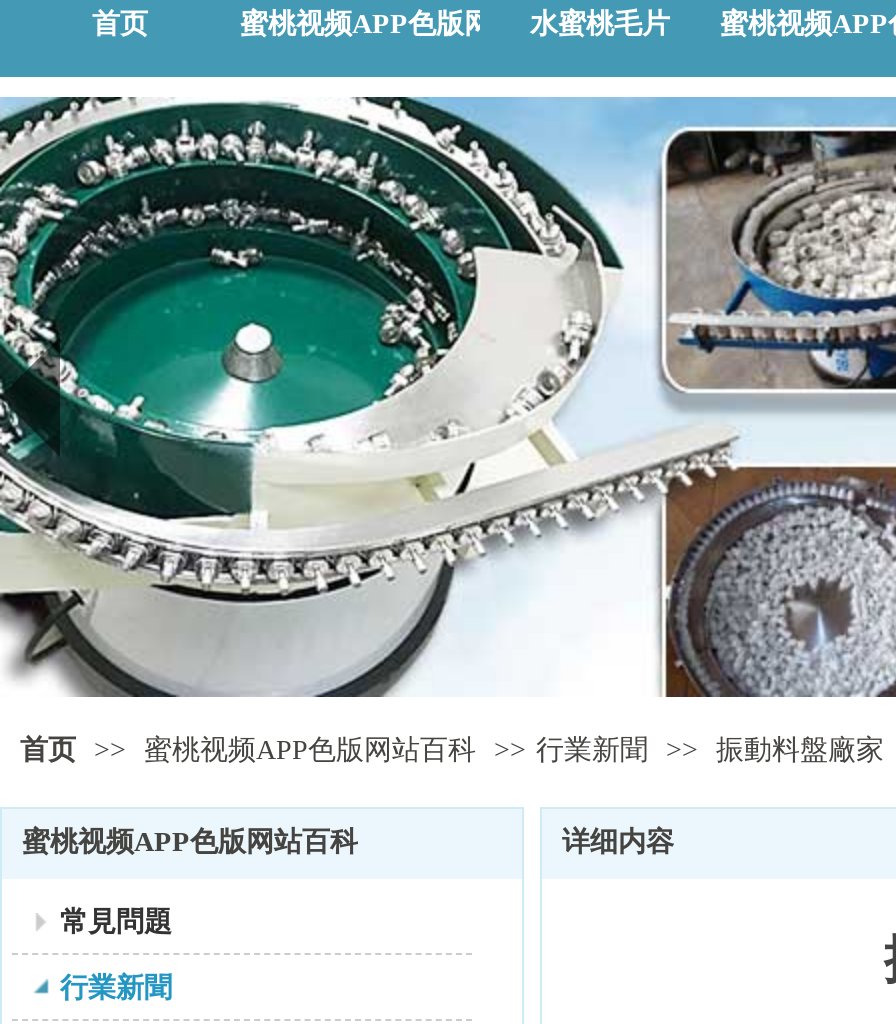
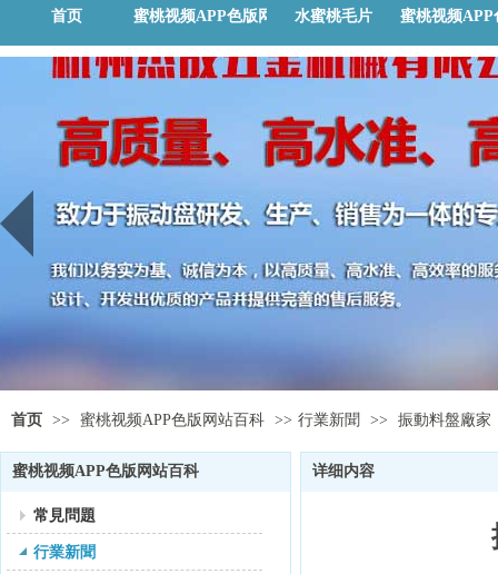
- [image]
+ [image]
